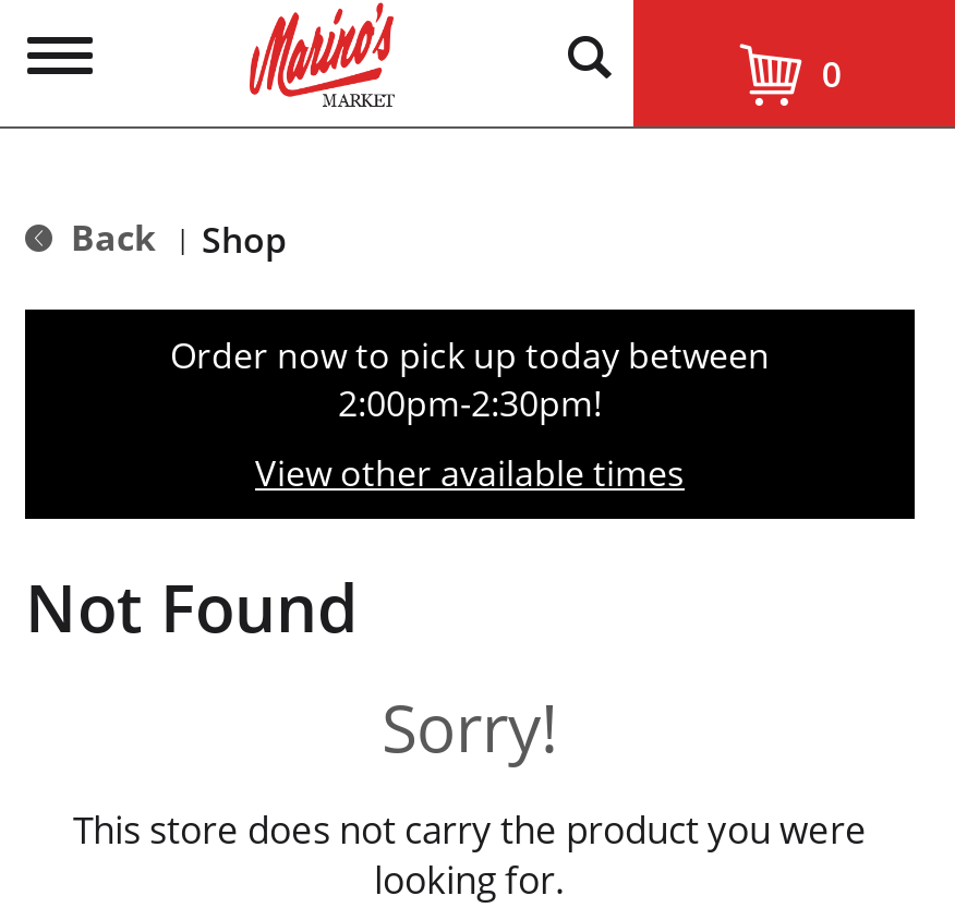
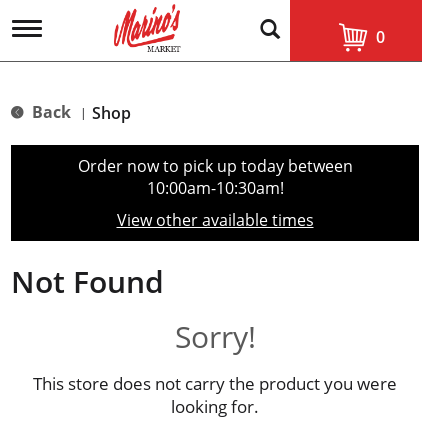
- 2:00pm-2:30pm!
+ 10:00am-10:30am!
